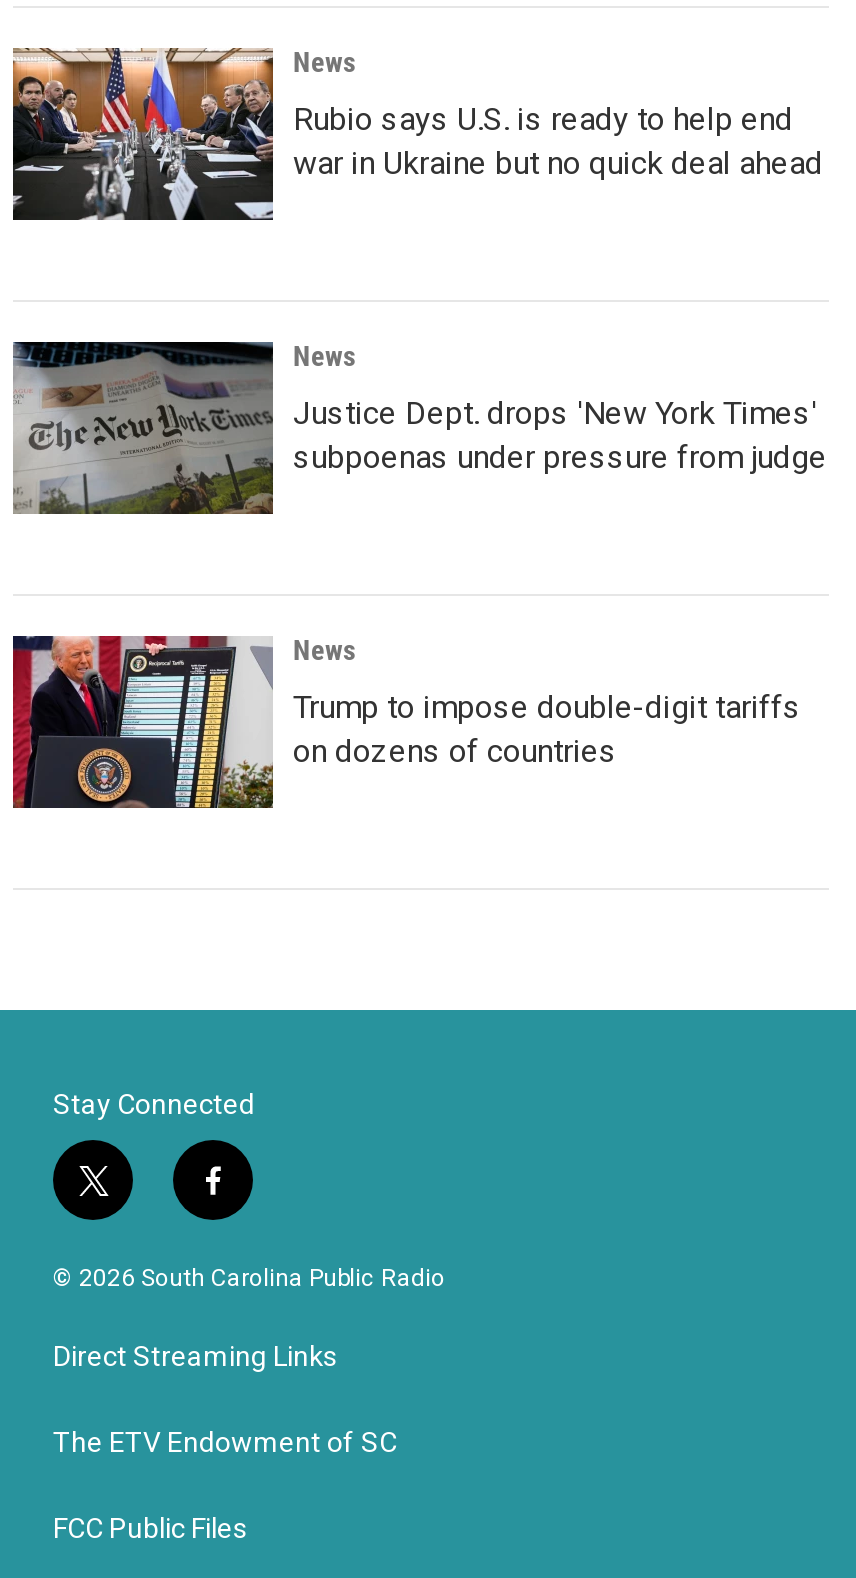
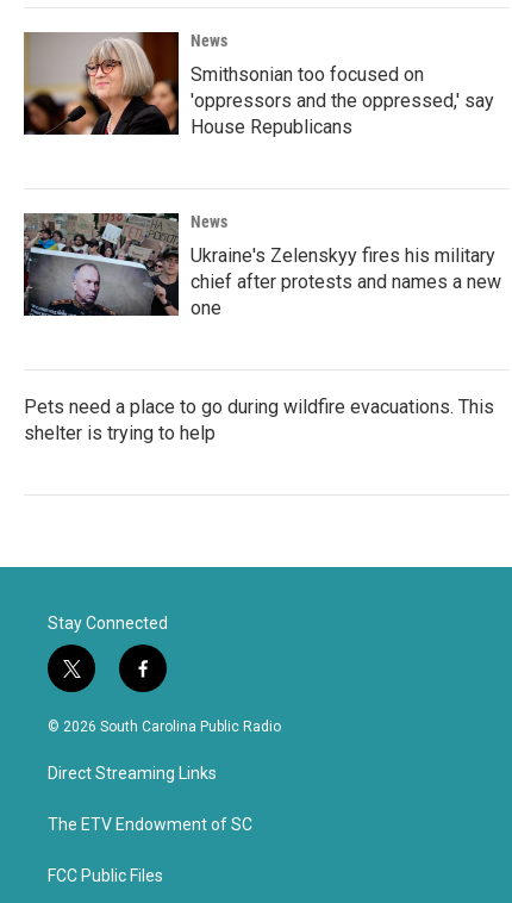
- [image]
- Rubio says U.S. is ready to help end
- war in Ukraine but no quick deal ahead
+ [image]
+ Smithsonian too focused on
+ 'oppressors and the oppressed,' say
+ House Republicans

- [image]
- Justice Dept. drops 'New York Times'
- subpoenas under pressure from judge
+ [image]
+ Ukraine's Zelenskyy fires his military
+ chief after protests and names a new
+ one

- News
- Trump to impose double-digit tariffs
- on dozens of countries
+ Pets need a place to go during wildfire evacuations. This
+ shelter is trying to help
